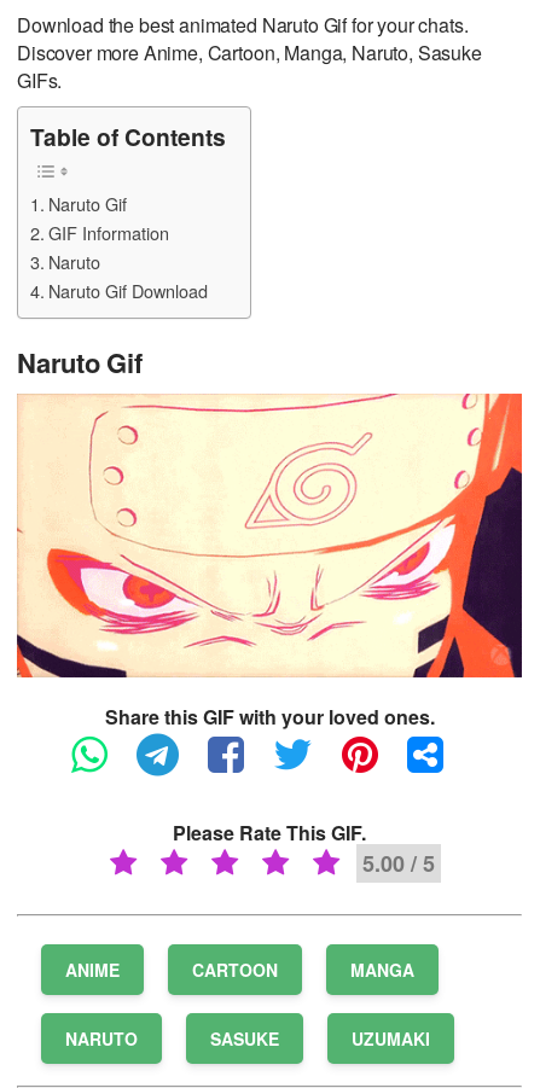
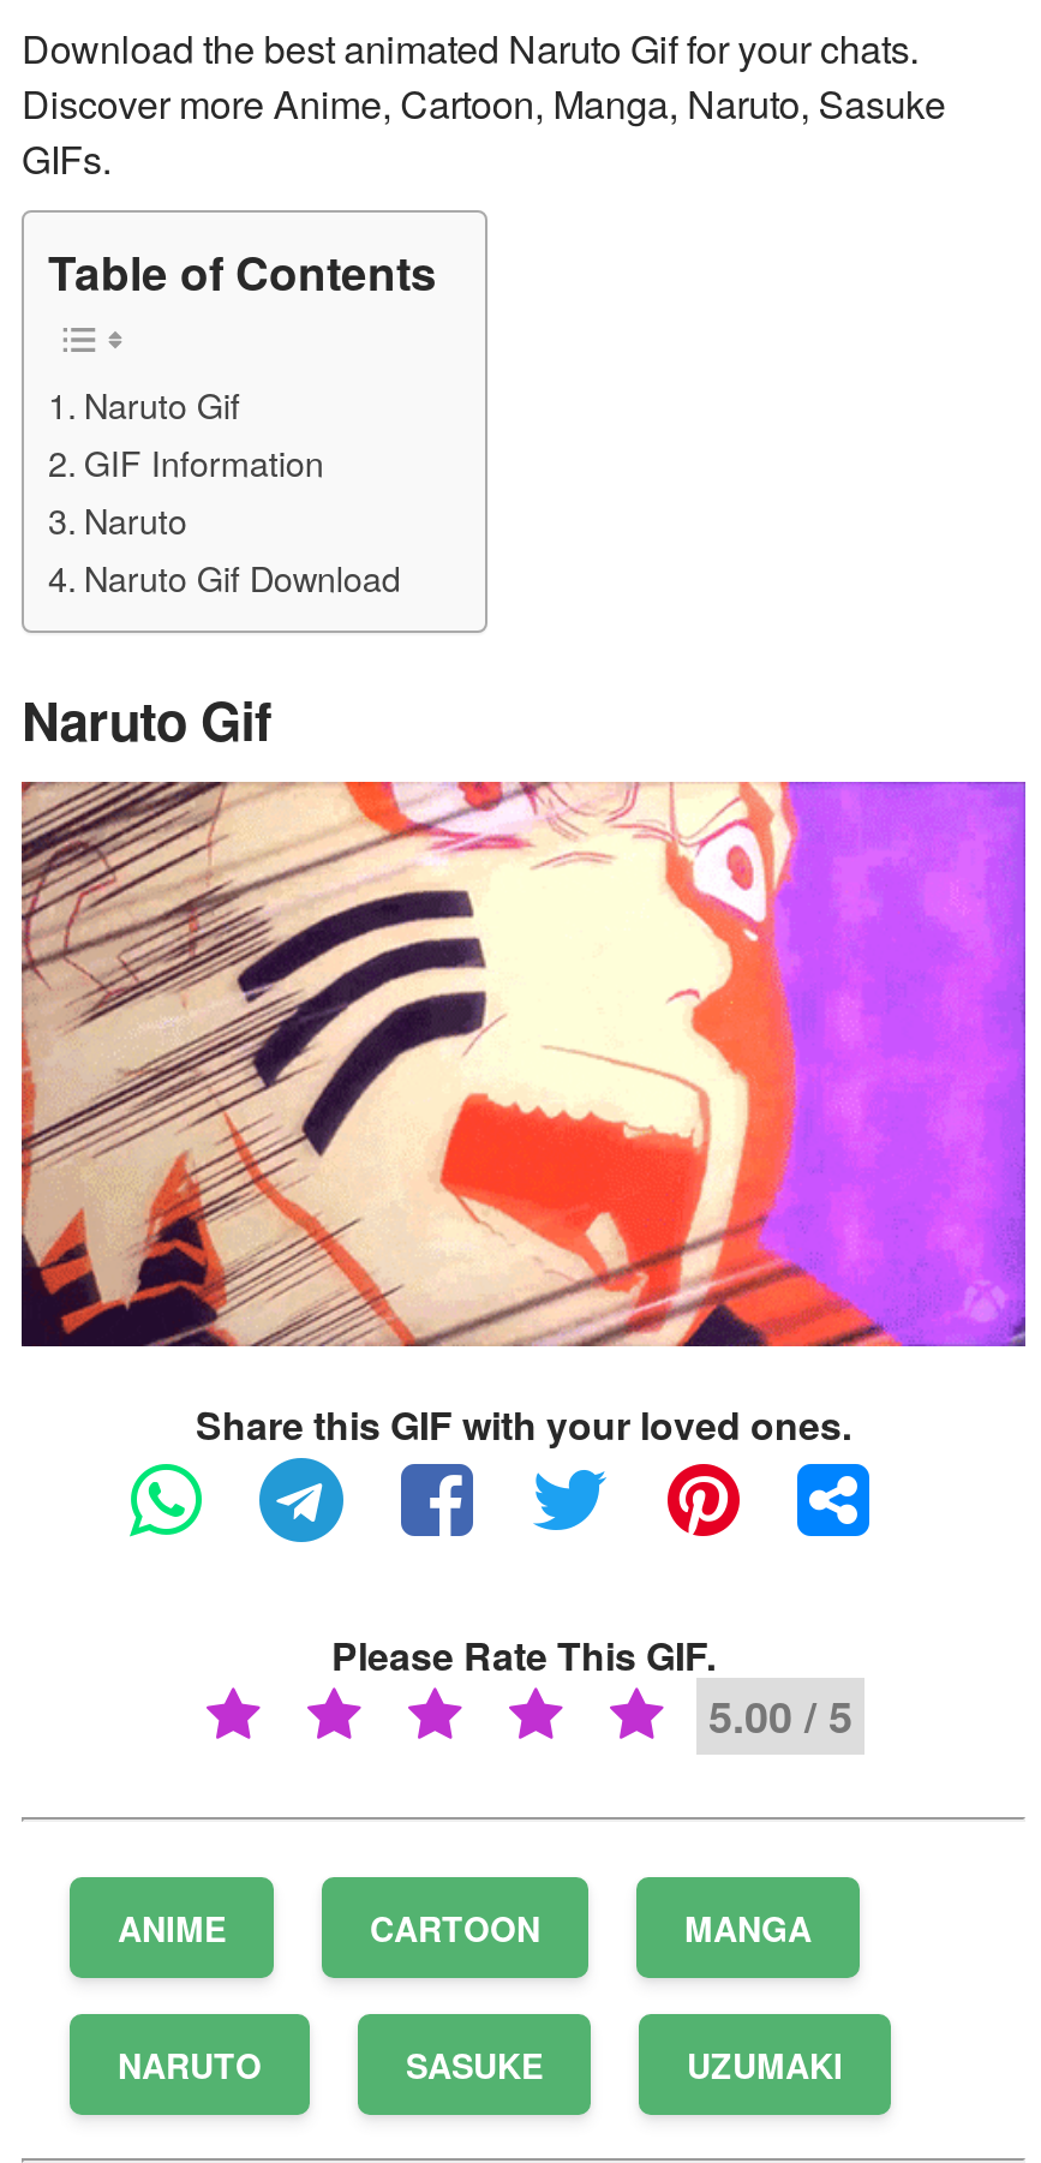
- [image]
+ [image]
